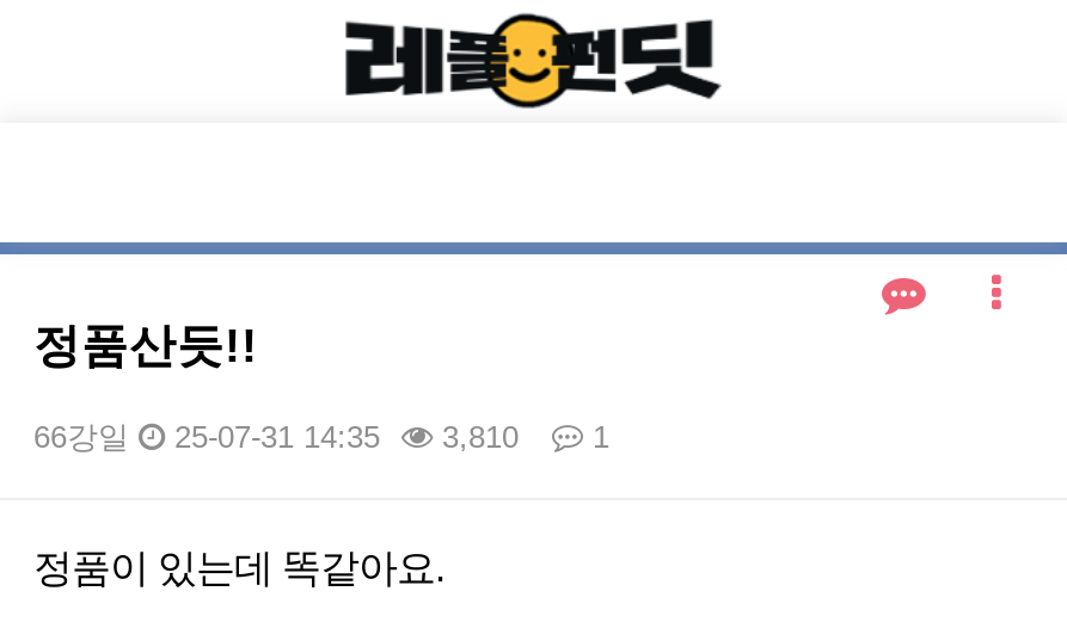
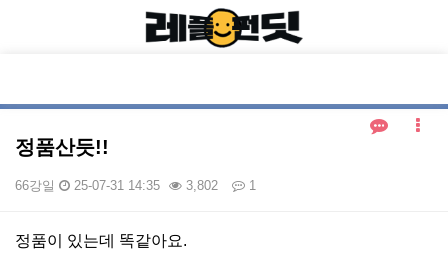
- 66강일 25-07-31 14:35 3,810 1
+ 66강일 25-07-31 14:35 3,802 1
